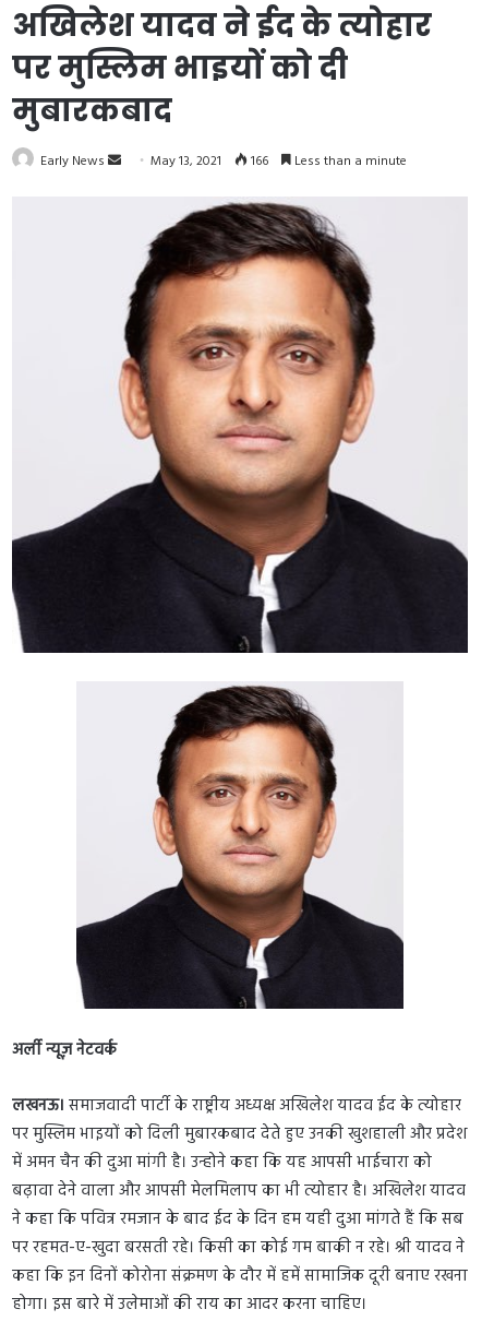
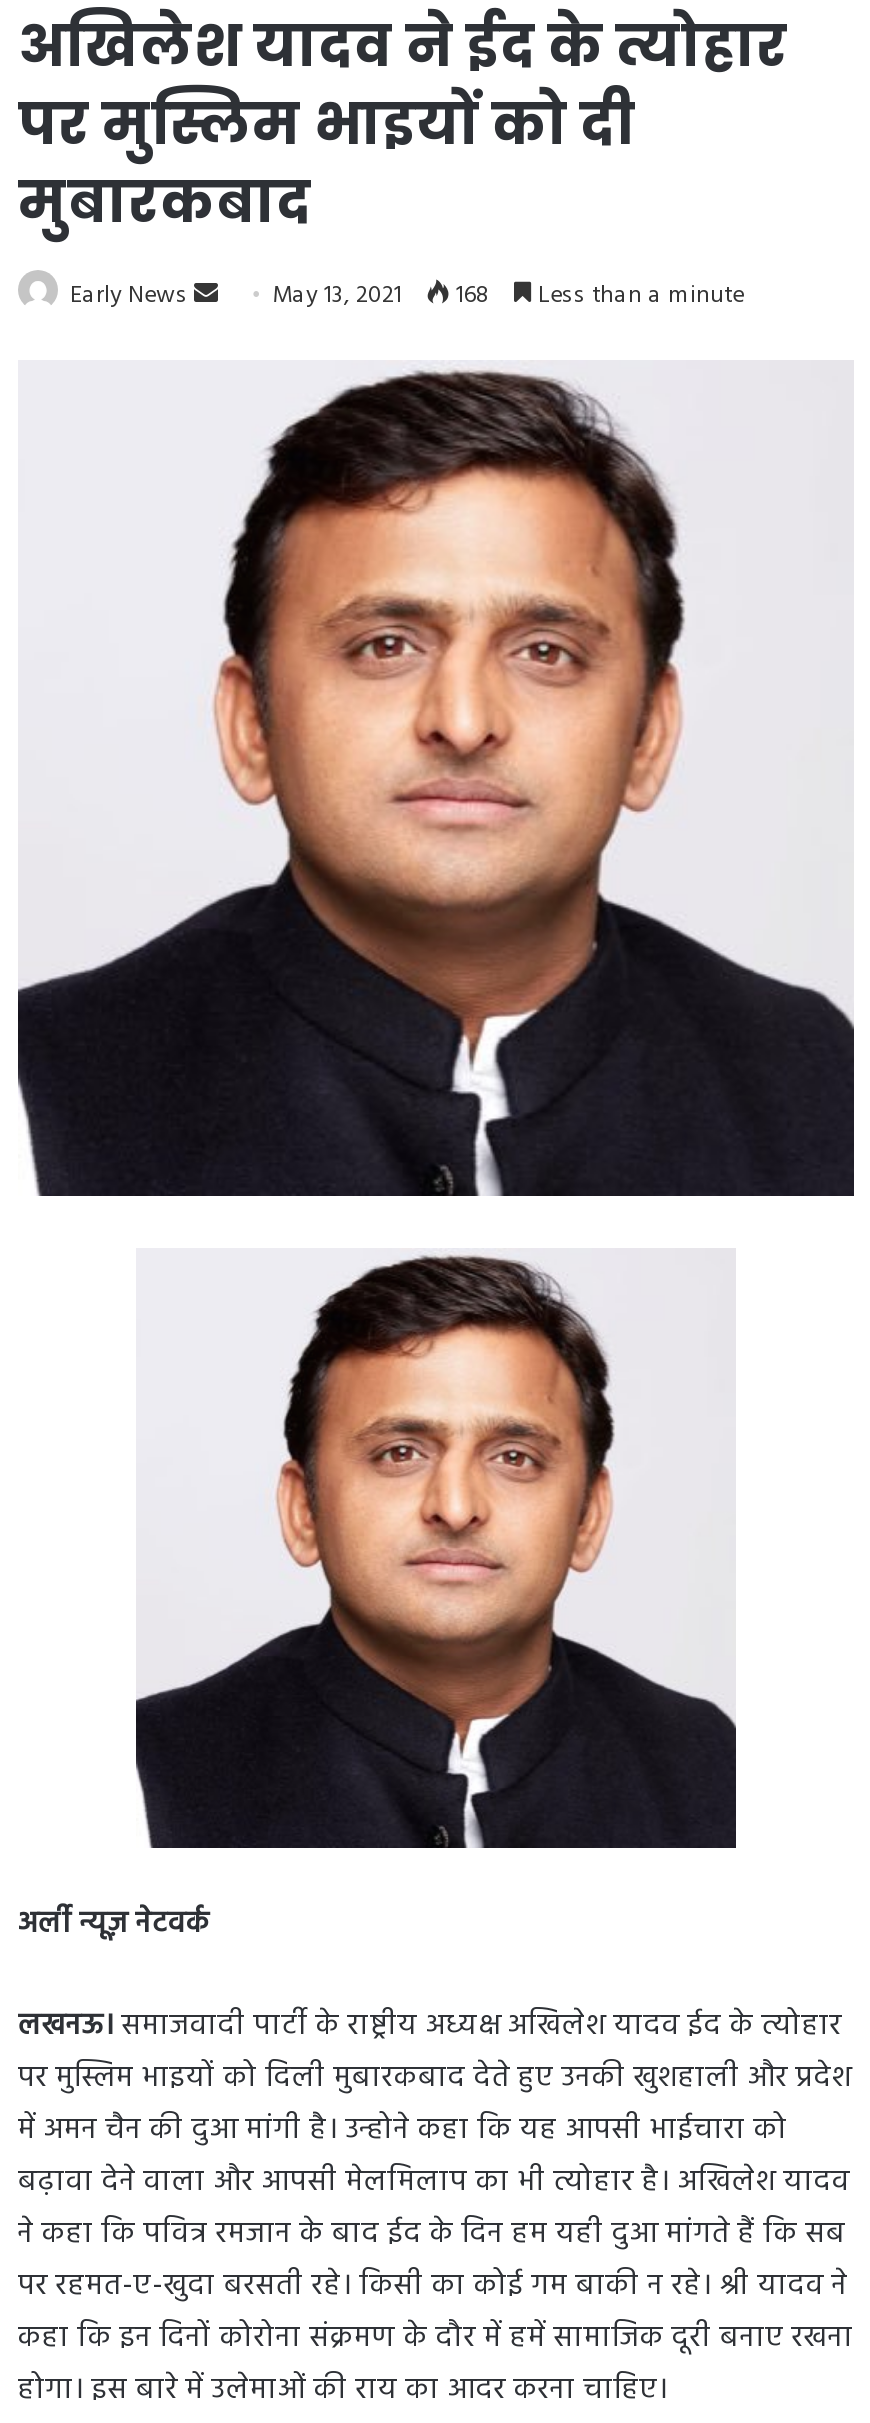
- 166
+ 168
